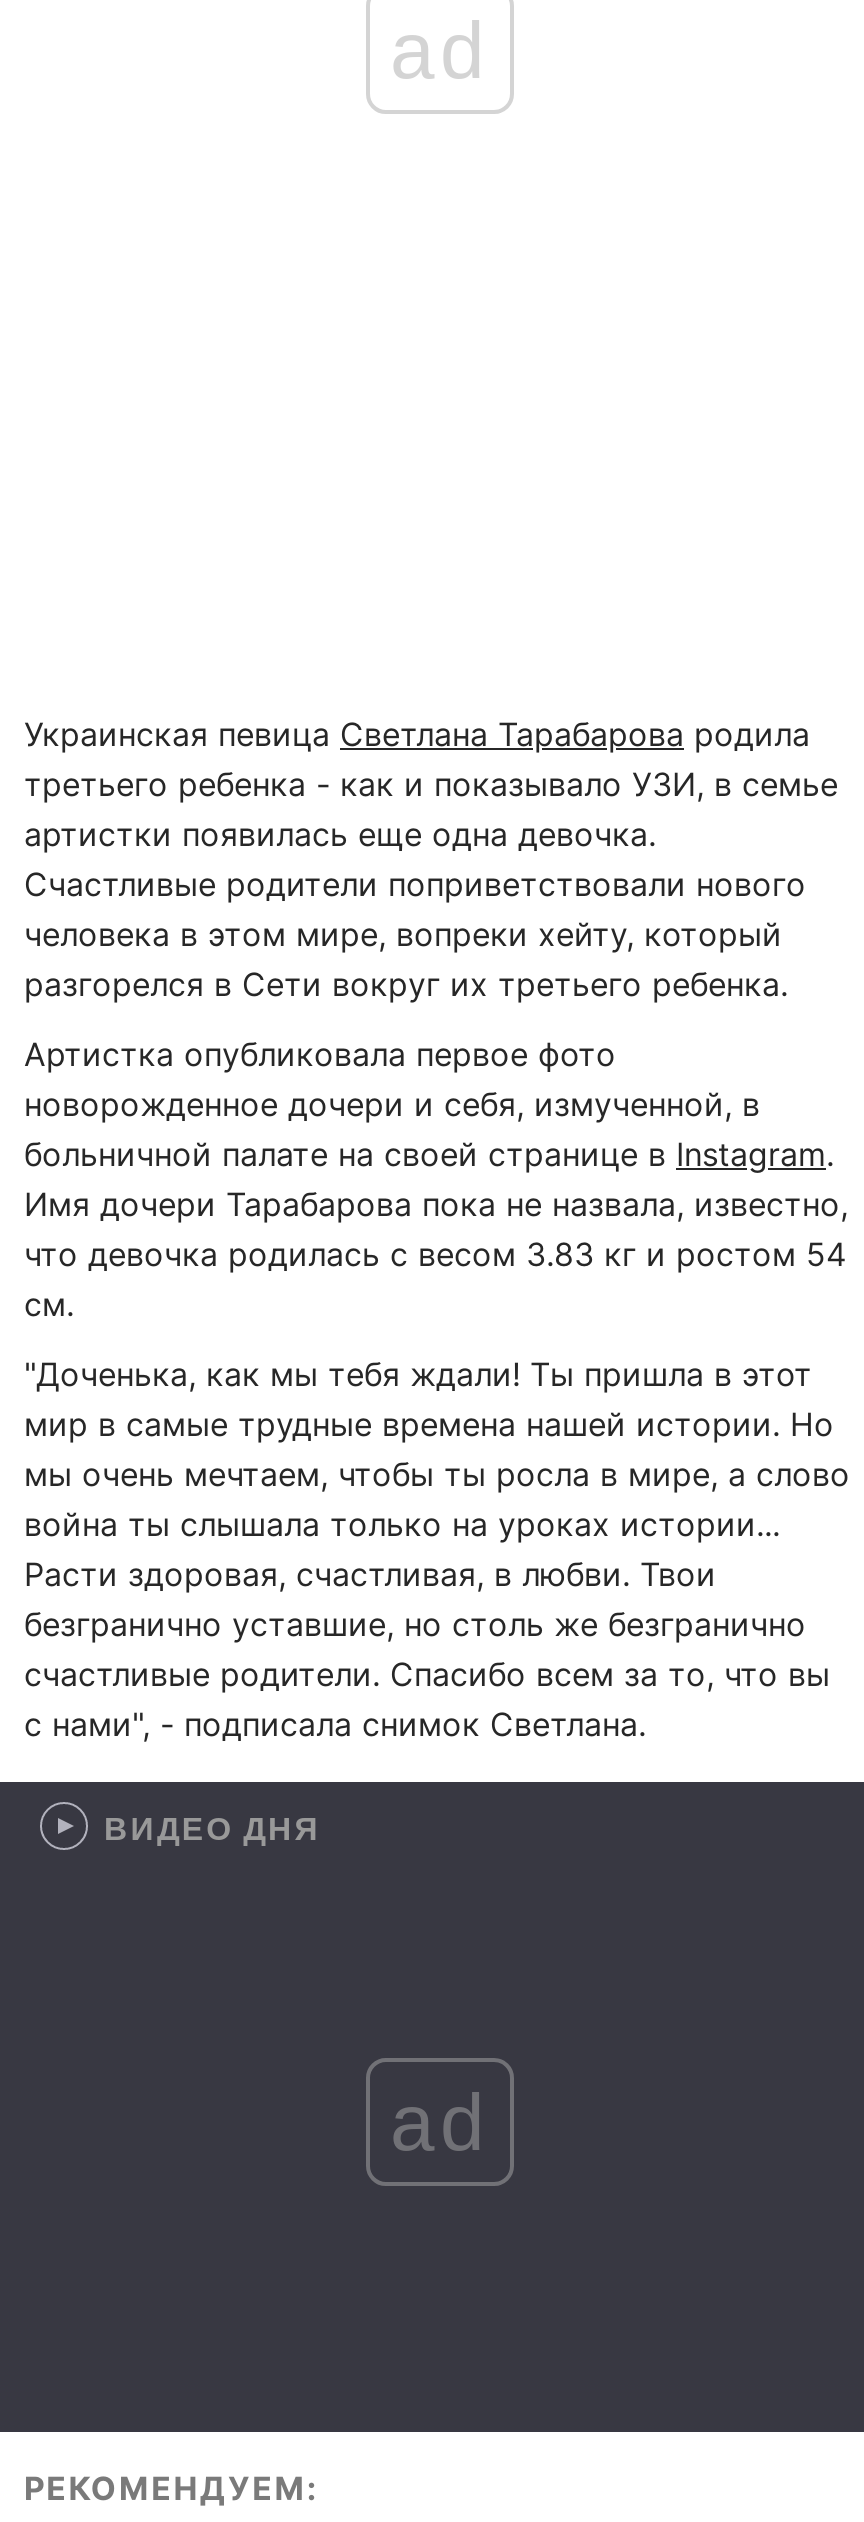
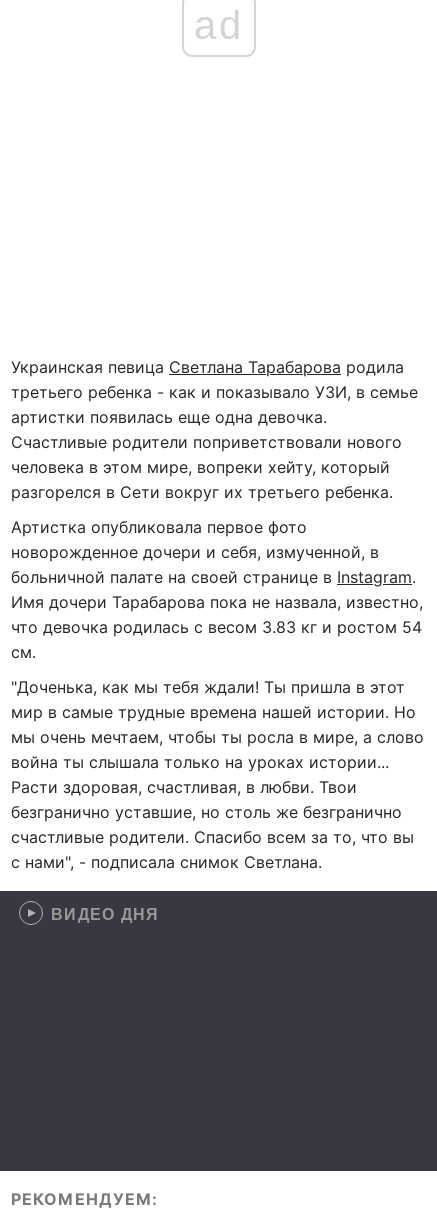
- ad
